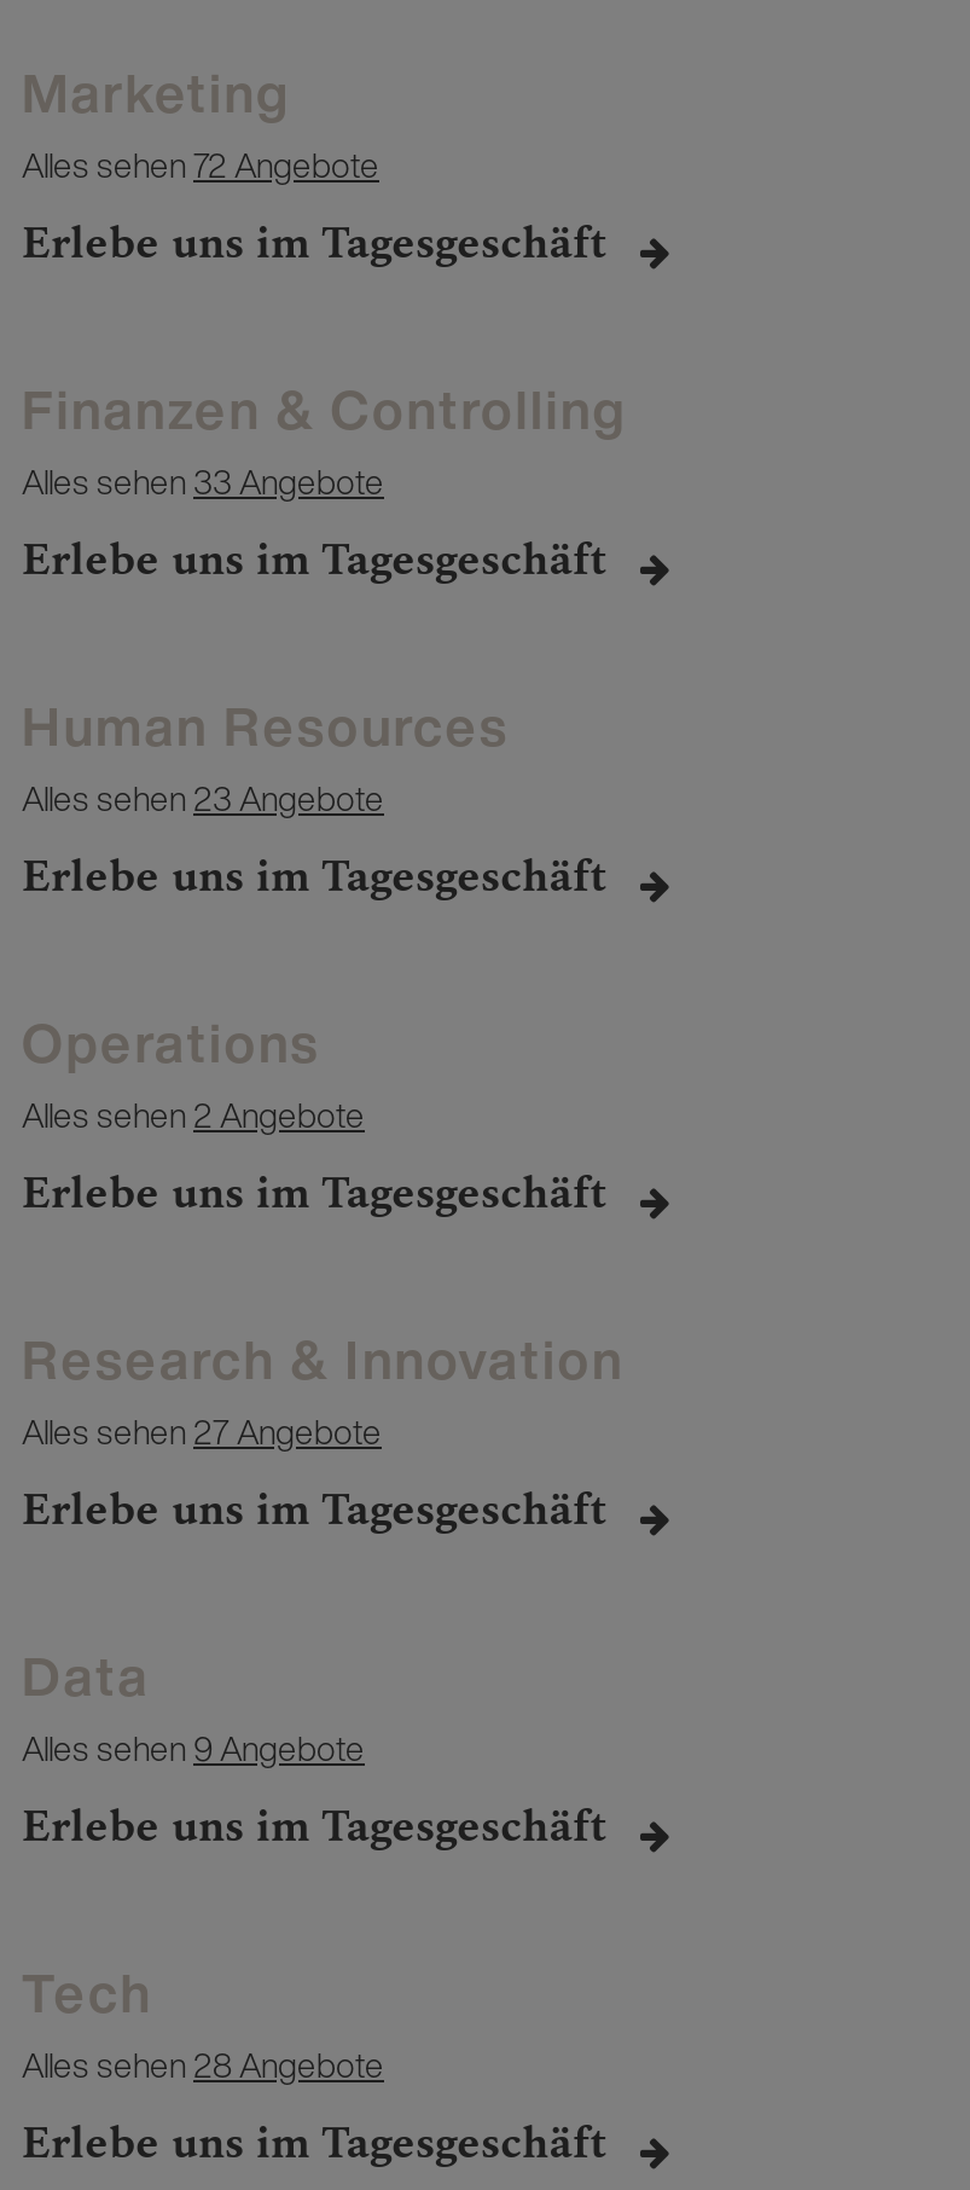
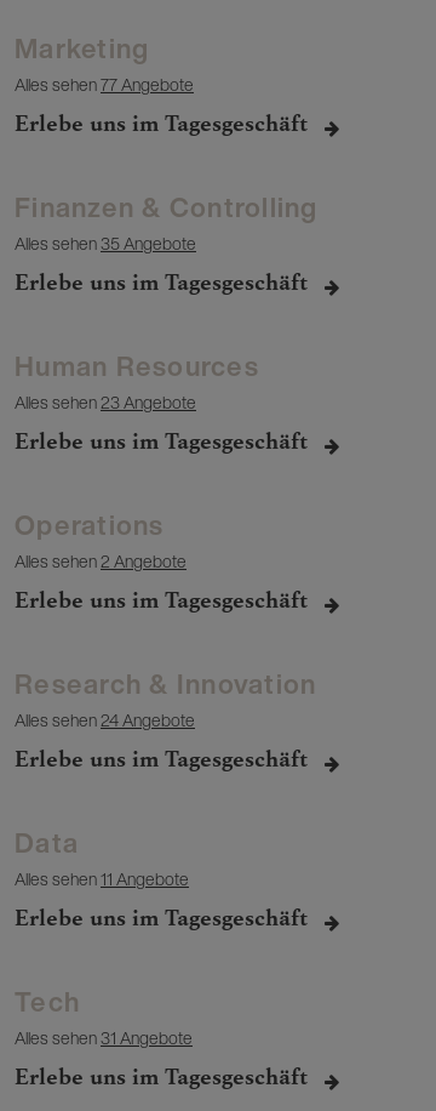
- Alles sehen72 Angebote
+ Alles sehen77 Angebote

- Alles sehen 33 Angebote
+ Alles sehen 35 Angebote

- Alles sehen 27 Angebote
+ Alles sehen 24 Angebote

- Alles sehen 9 Angebote
+ Alles sehen 11 Angebote

- Alles sehen 28 Angebote
+ Alles sehen 31 Angebote
